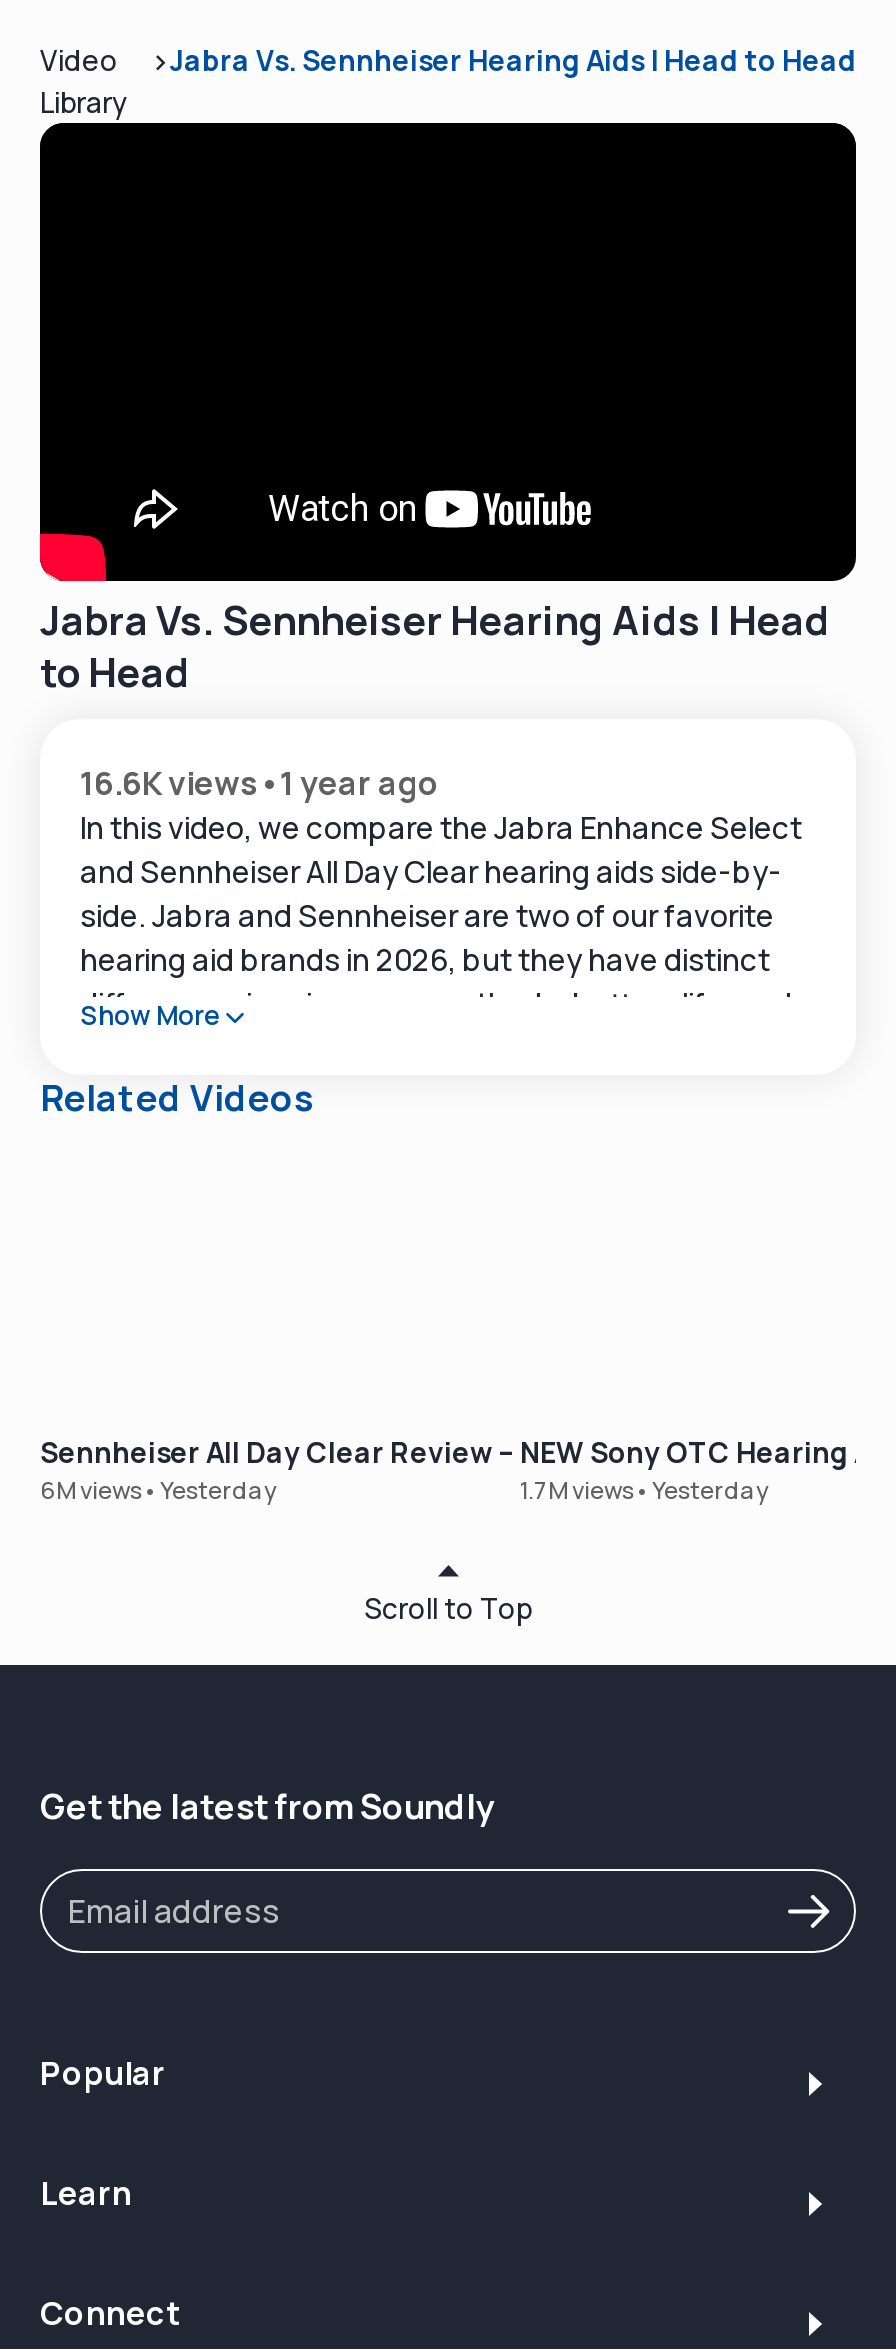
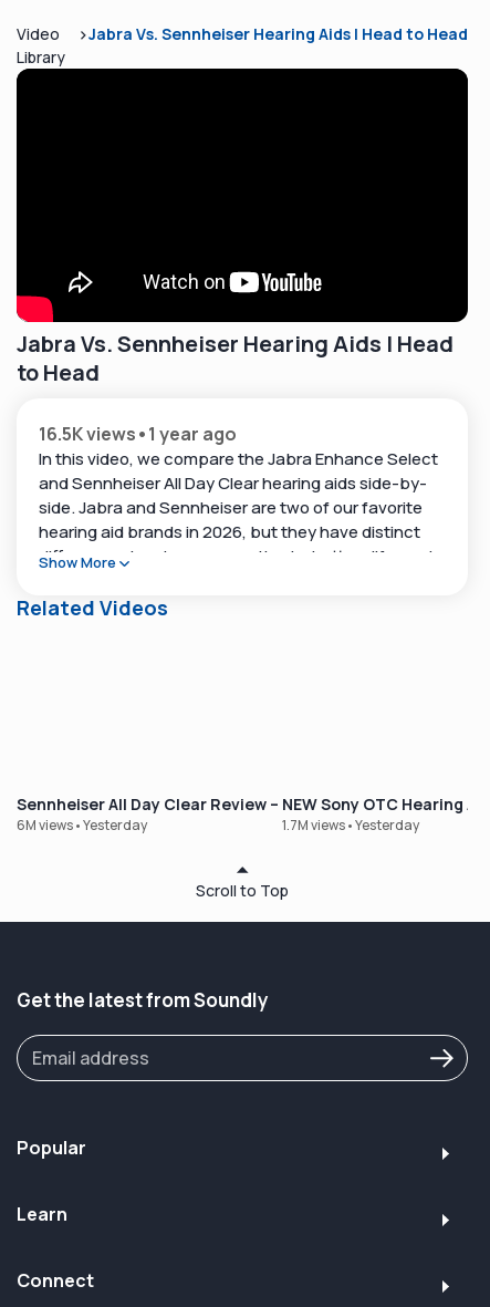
- 16.6K views • 1 year ago
+ 16.5K views • 1 year ago
